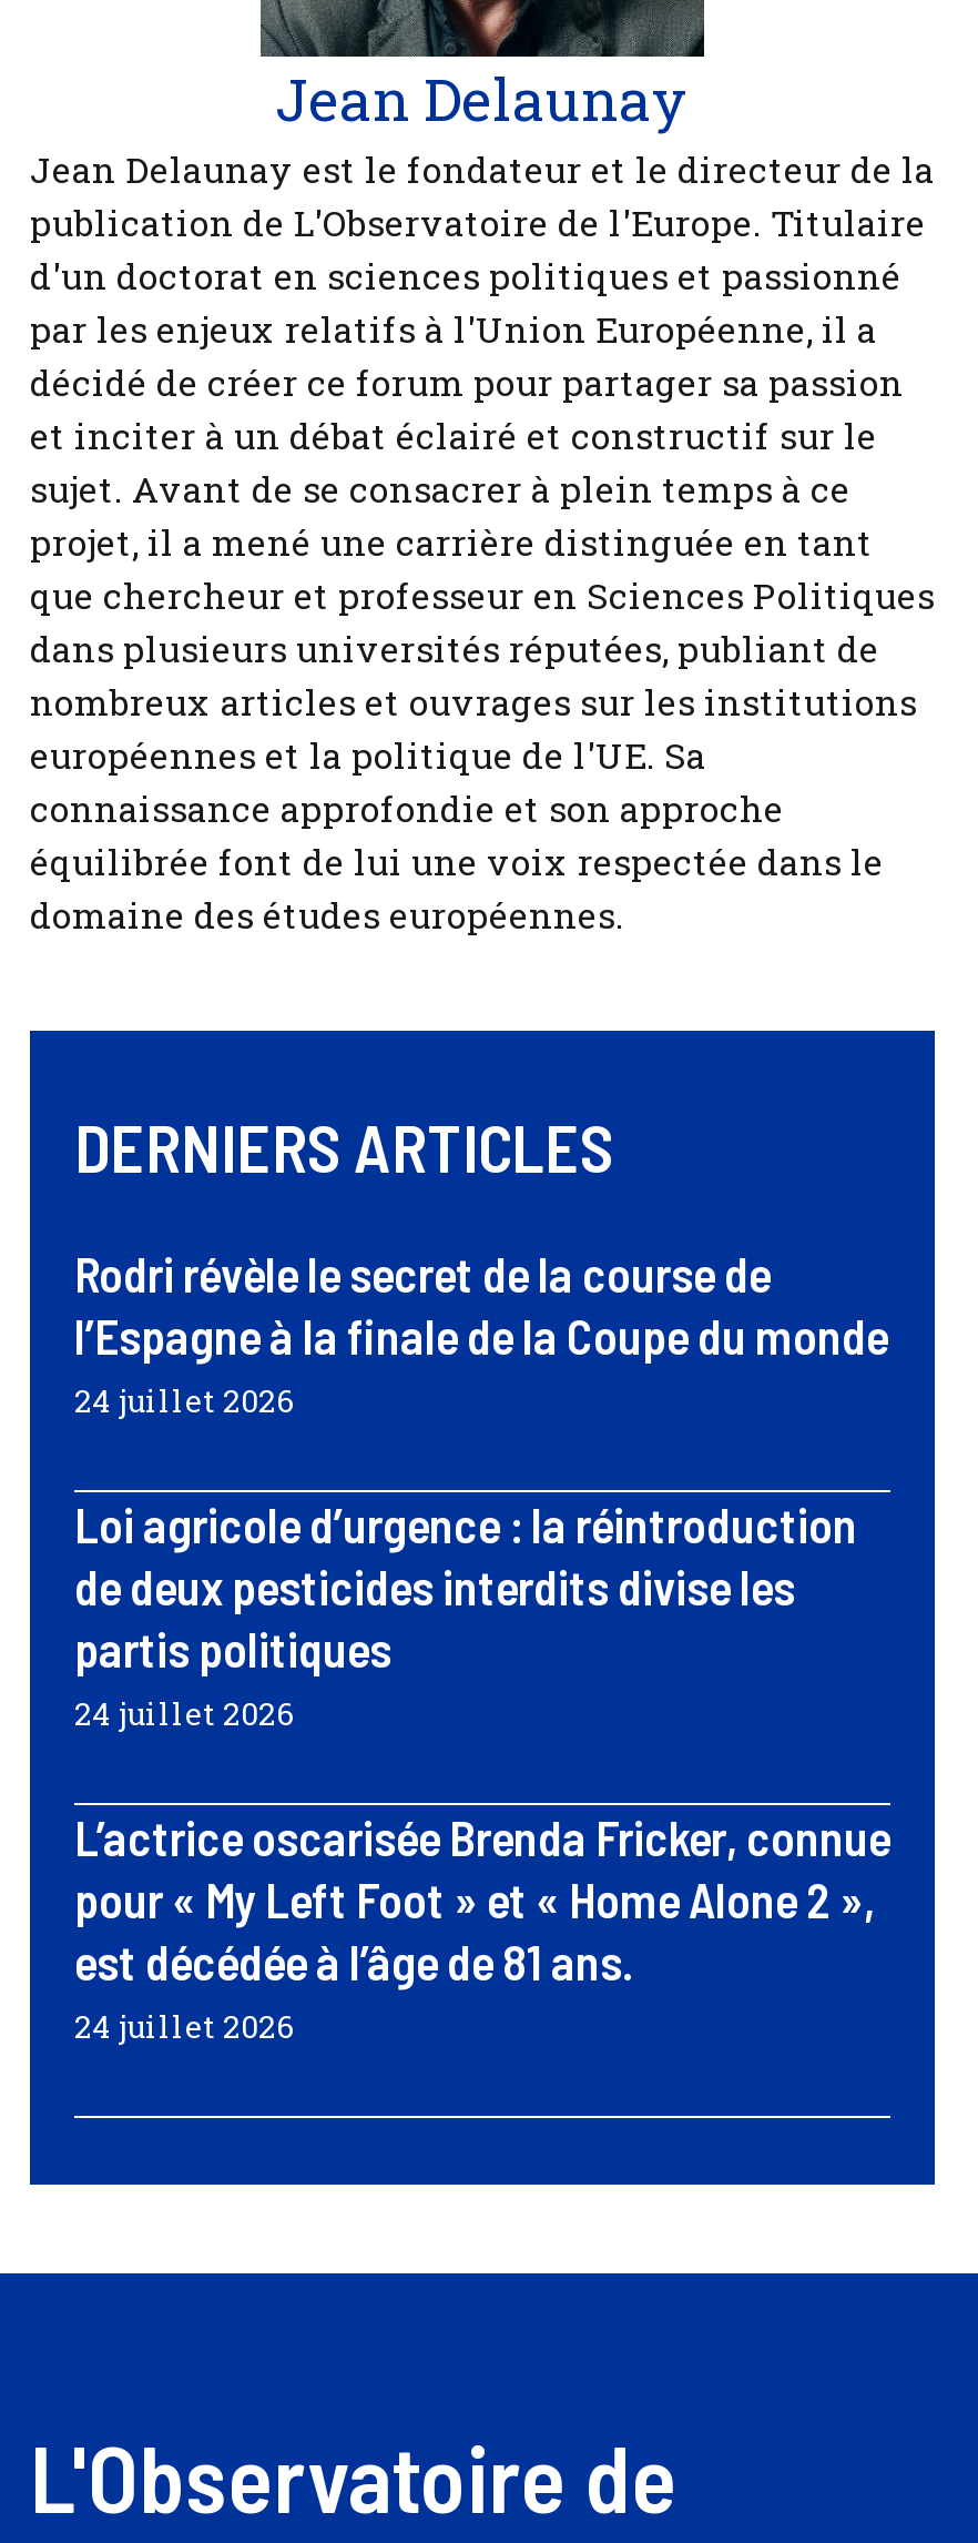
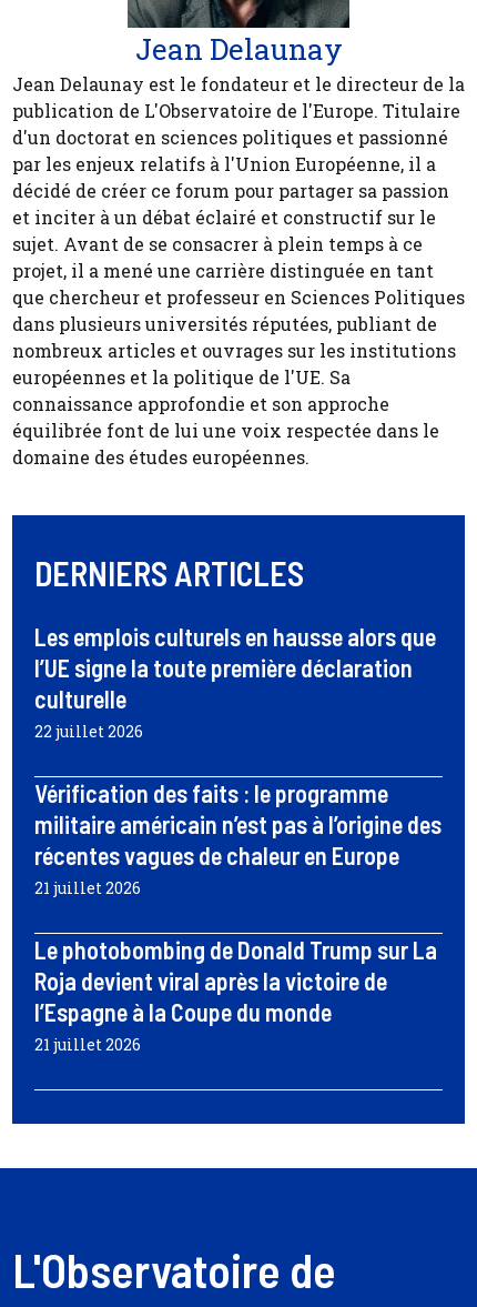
- Rodri révèle le secret de la course de
- l’Espagne à la finale de la Coupe du monde
- 24 juillet 2026
+ Les emplois culturels en hausse alors que
+ l’UE signe la toute première déclaration
+ culturelle
+ 22 juillet 2026

- Loi agricole d’urgence : la réintroduction
- de deux pesticides interdits divise les
- partis politiques
- 24 juillet 2026
+ Vérification des faits : le programme
+ militaire américain n’est pas à l’origine des
+ récentes vagues de chaleur en Europe
+ 21 juillet 2026

- L’actrice oscarisée Brenda Fricker, connue
- pour « My Left Foot » et « Home Alone 2 »,
- est décédée à l’âge de 81 ans.
- 24 juillet 2026
+ Le photobombing de Donald Trump sur La
+ Roja devient viral après la victoire de
+ l’Espagne à la Coupe du monde
+ 21 juillet 2026
